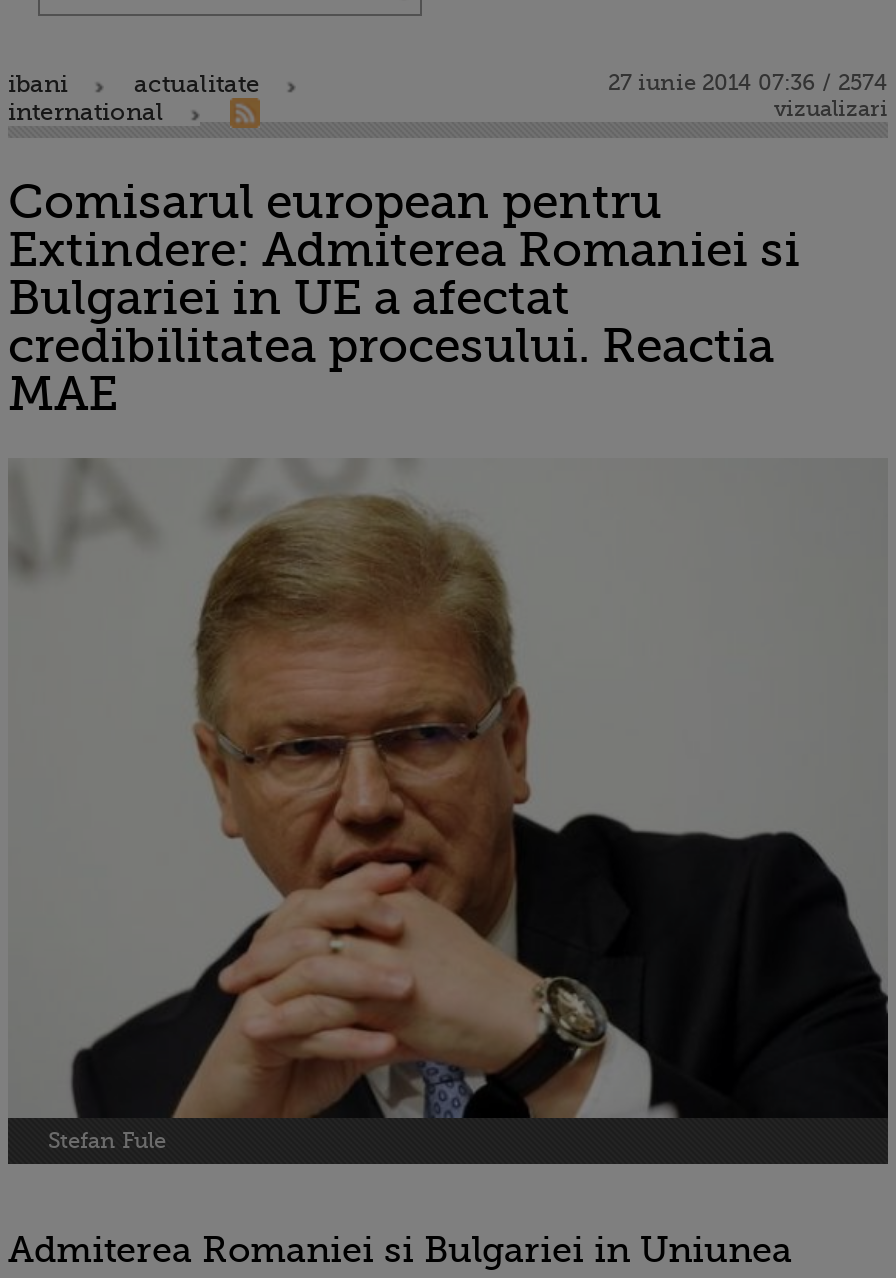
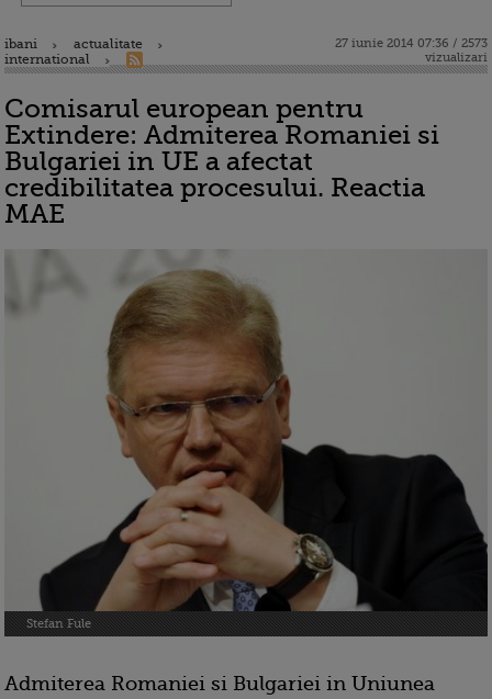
- 27 iunie 2014 07:36 / 2574
+ 27 iunie 2014 07:36 / 2573
